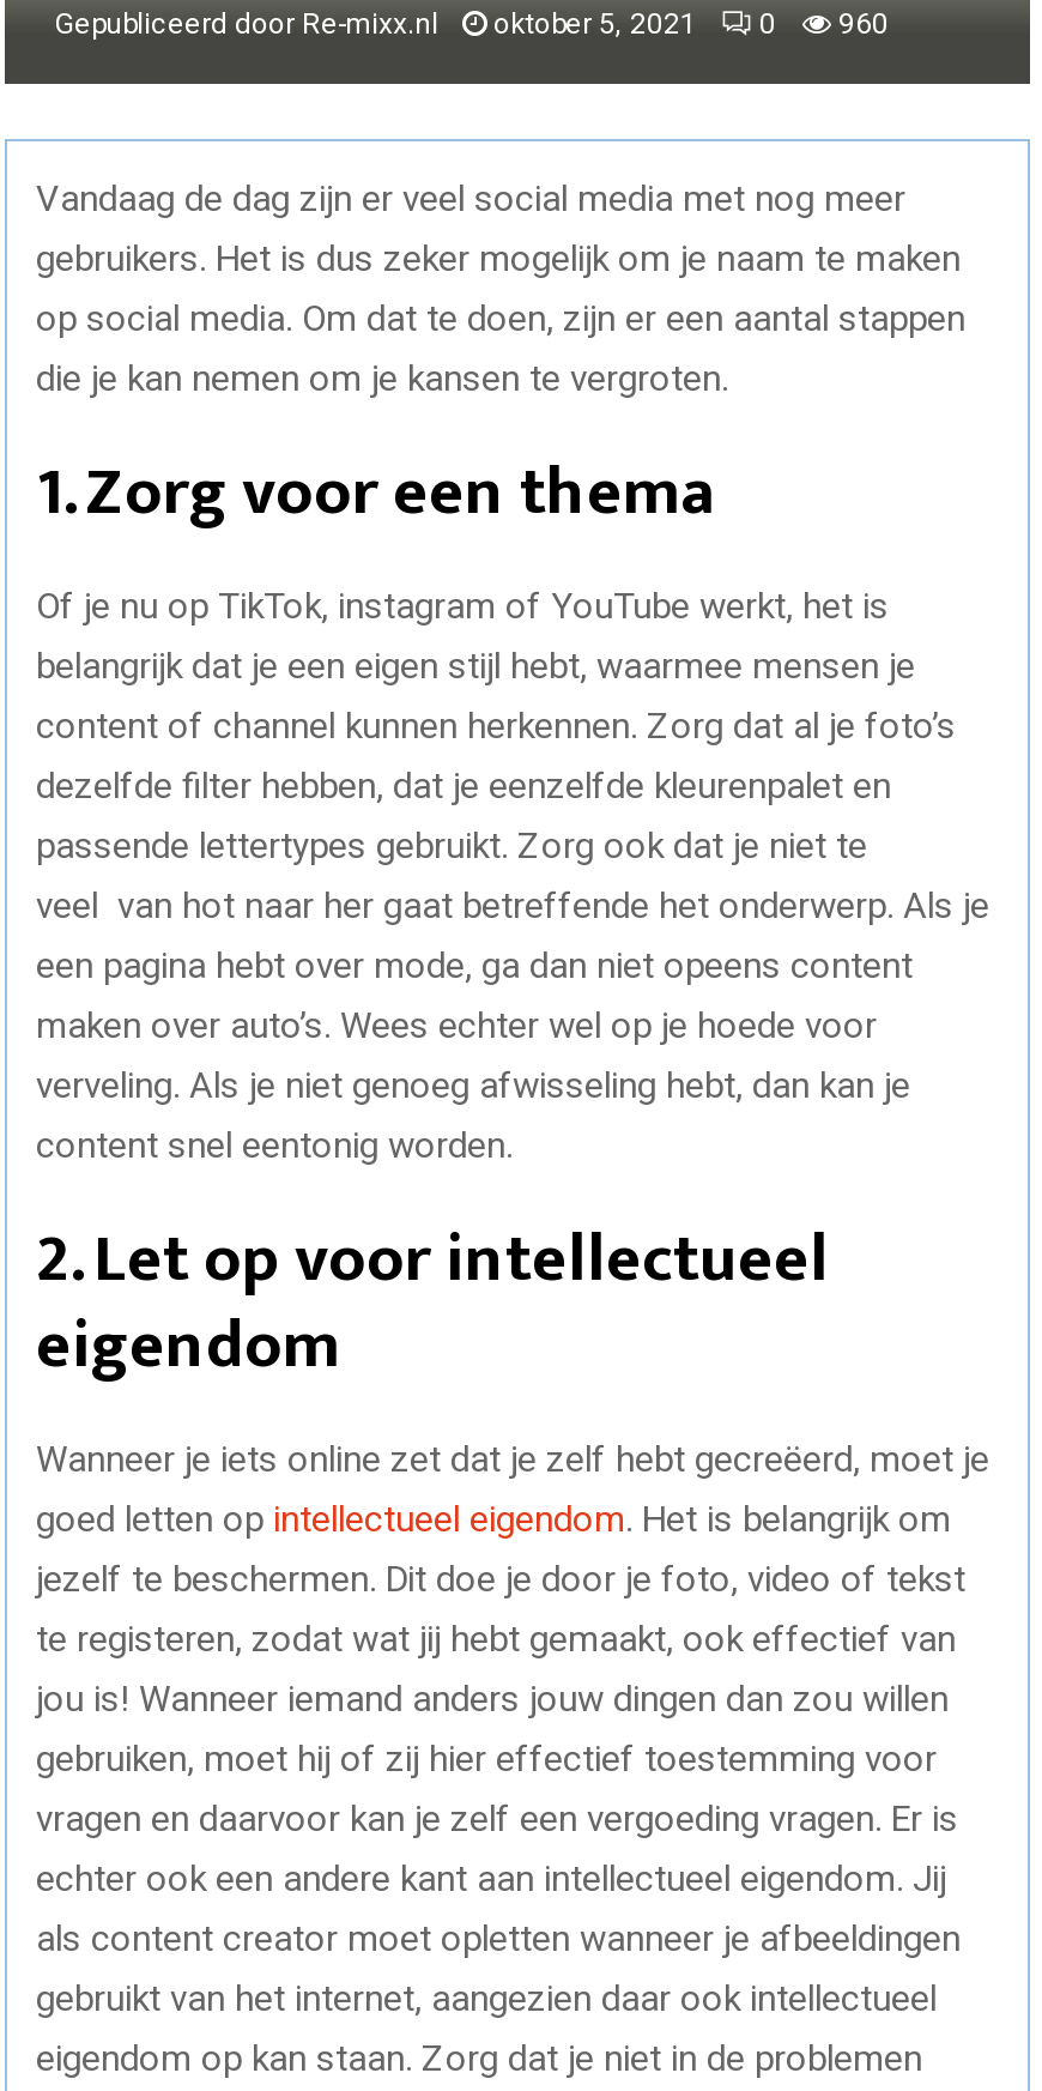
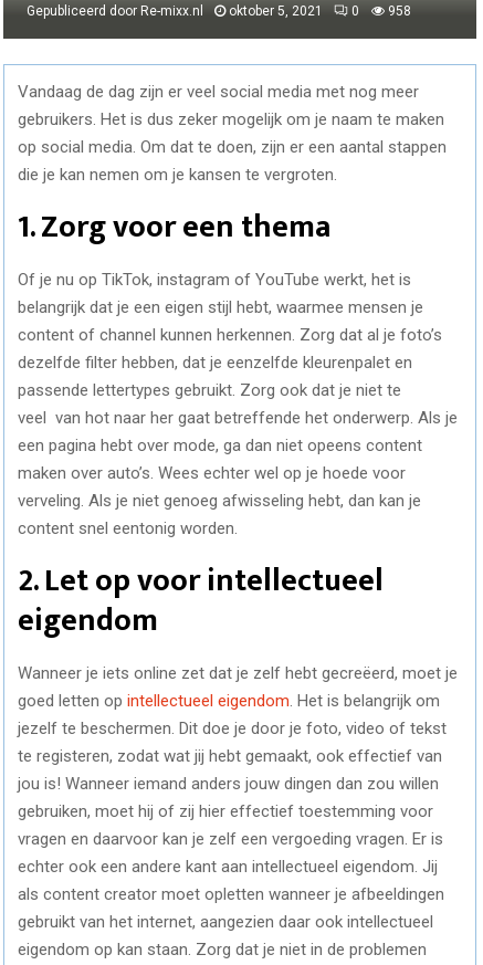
- Gepubliceerd door Re-mixx.nl oktober 5, 2021 0 960
+ Gepubliceerd door Re-mixx.nl oktober 5, 2021 0 958
